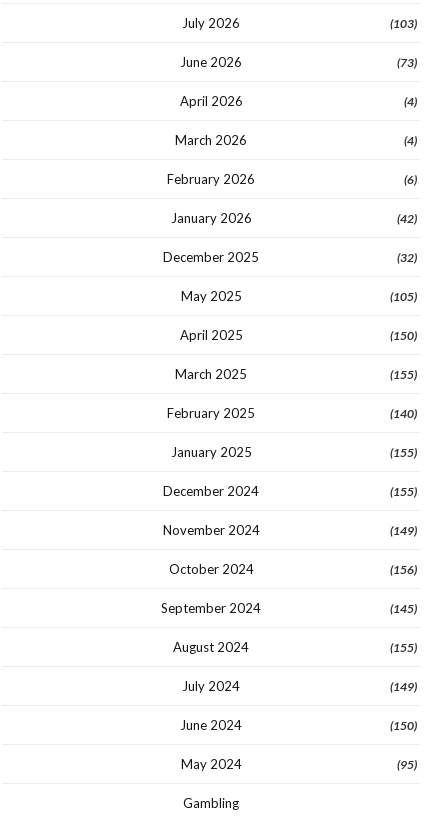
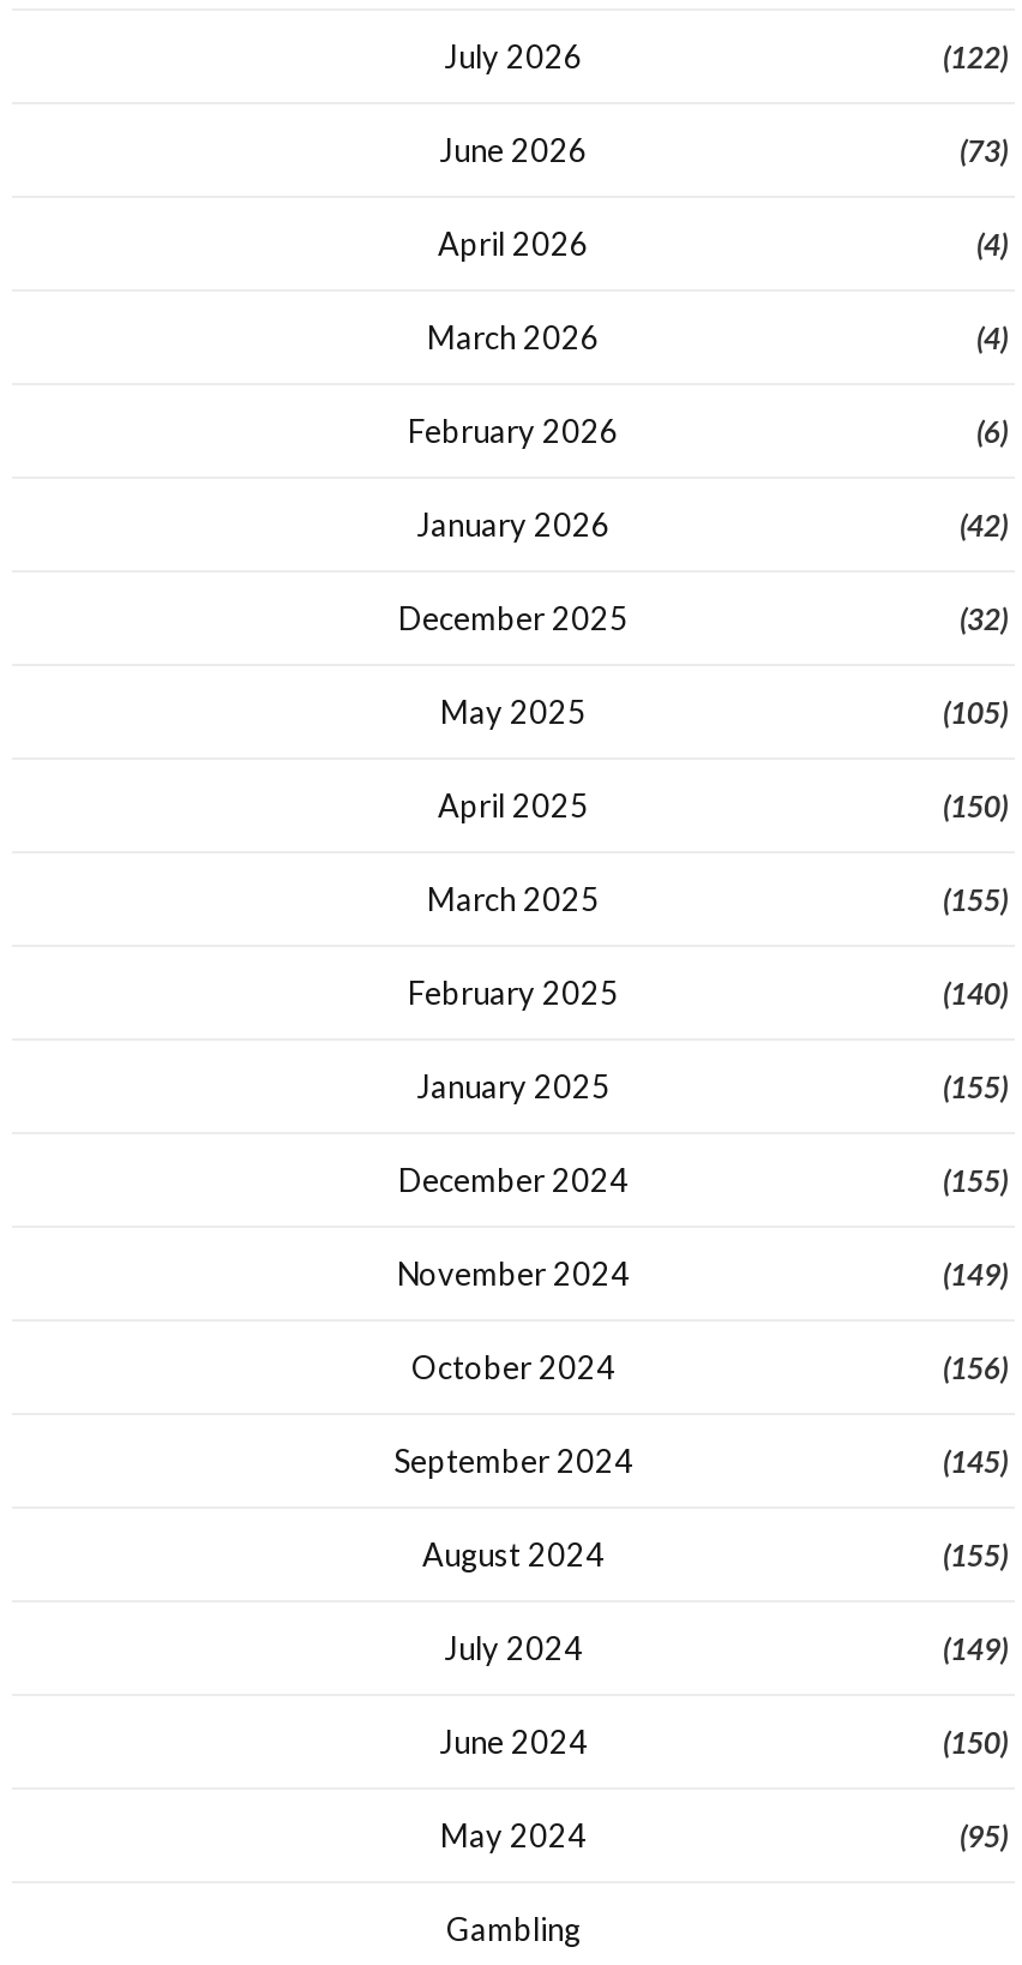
- (103)
+ (122)
